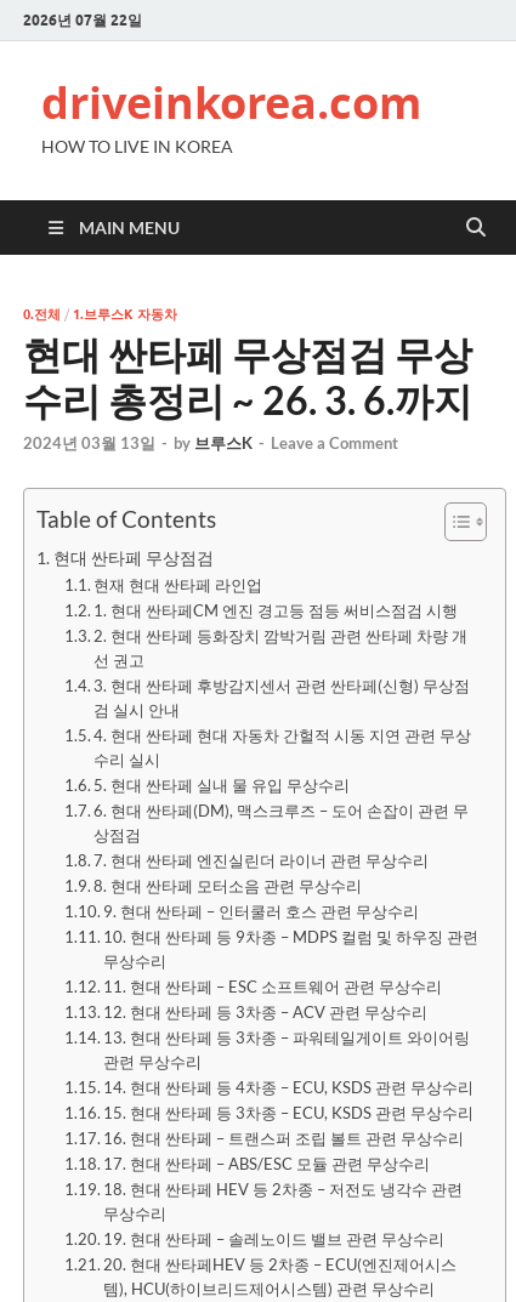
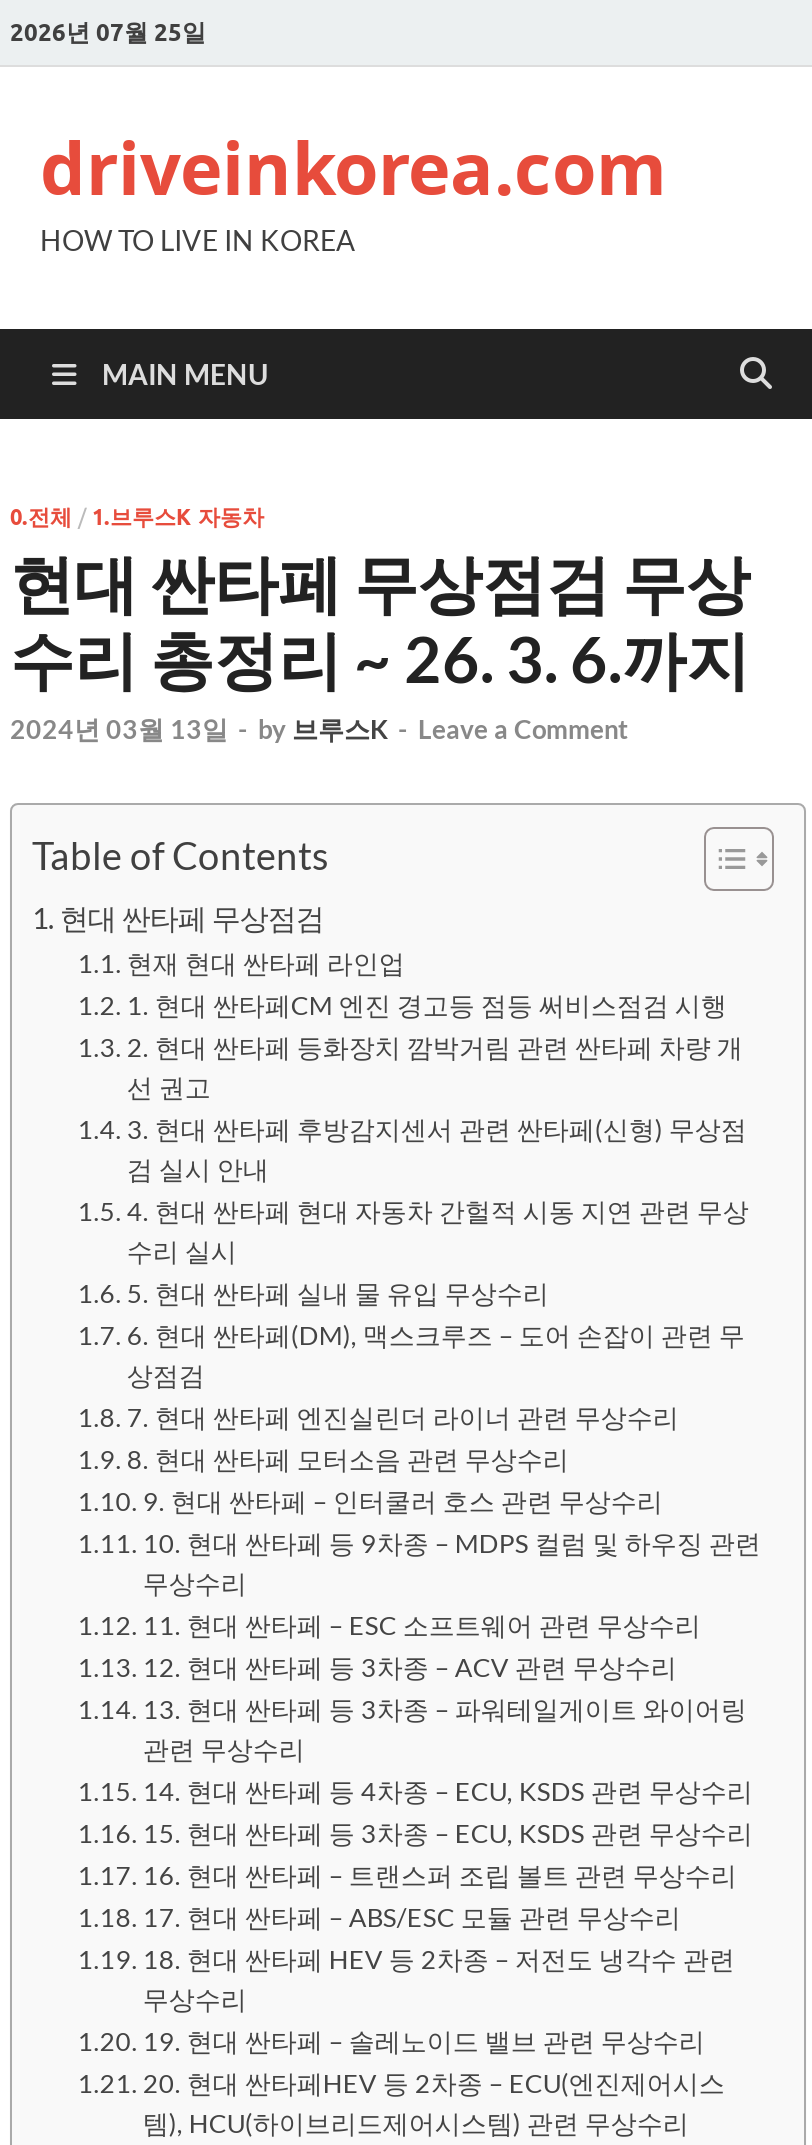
- 2026년 07월 22일
+ 2026년 07월 25일
